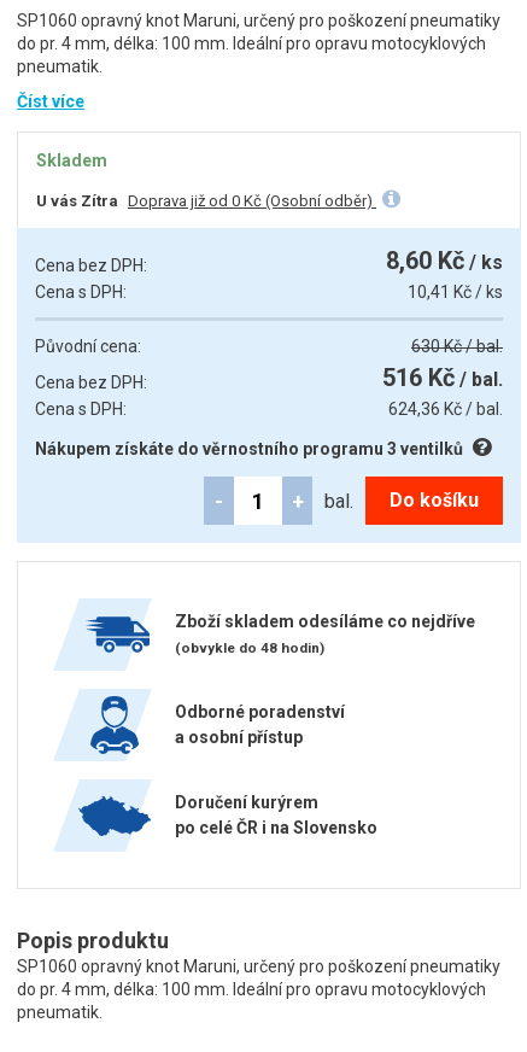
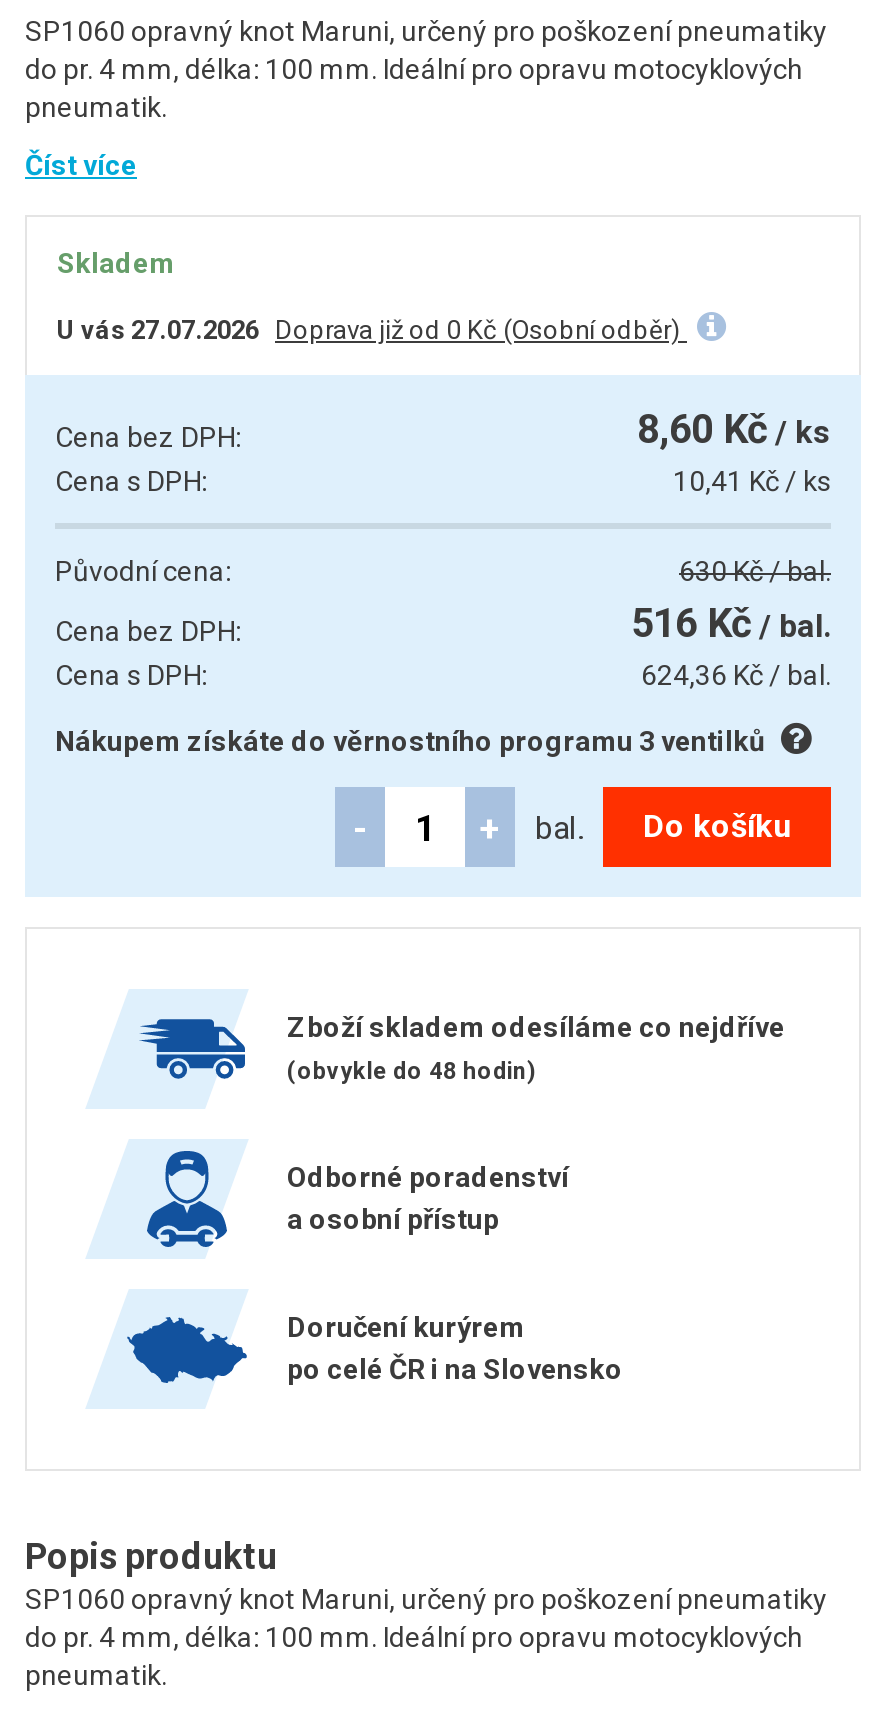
- U vás Zítra Doprava již od 0 Kč (Osobní odběr)
+ U vás 27.07.2026 Doprava již od 0 Kč (Osobní odběr)
